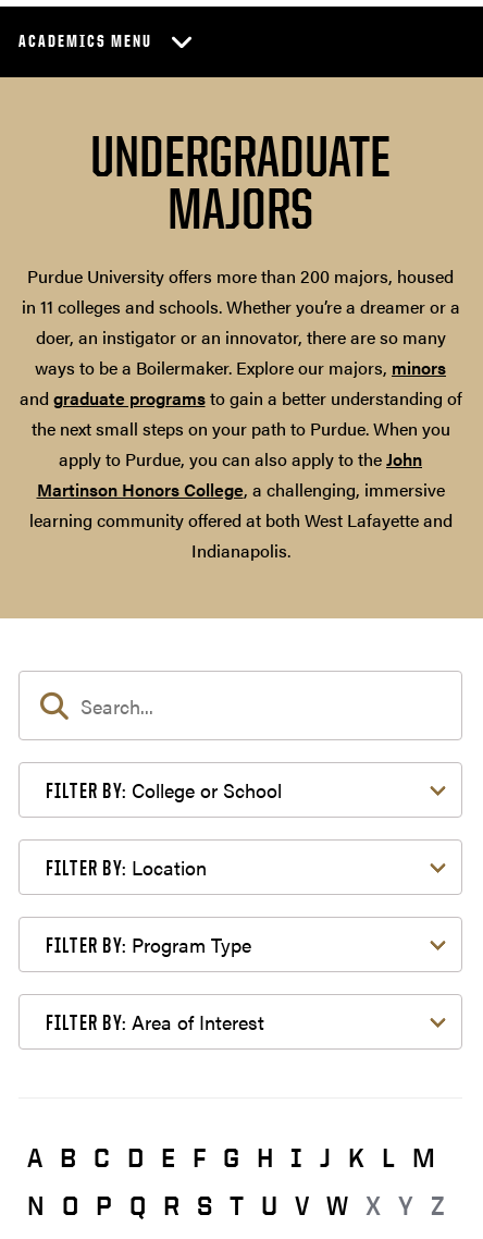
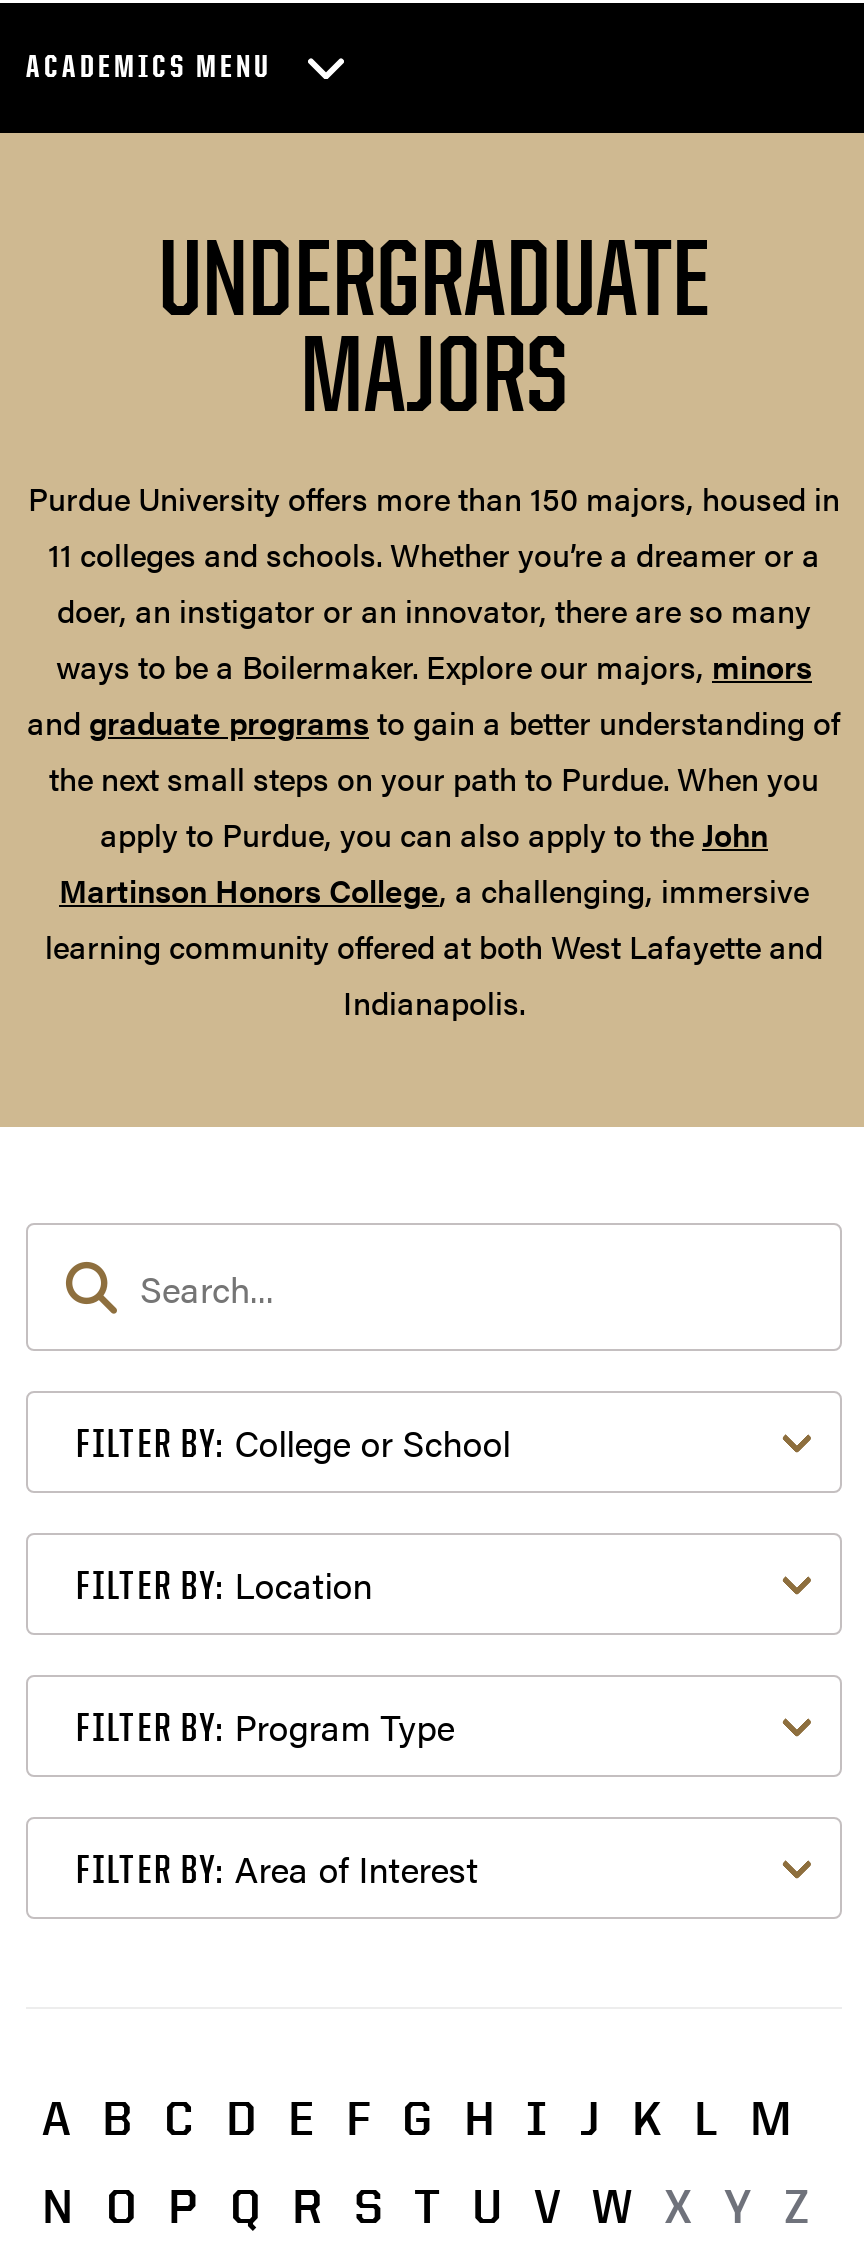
- Purdue University offers more than 200 majors, housed
- in 11 colleges and schools. Whether you’re a dreamer or a
+ Purdue University offers more than 150 majors, housed in
+ 11 colleges and schools. Whether you’re a dreamer or a
